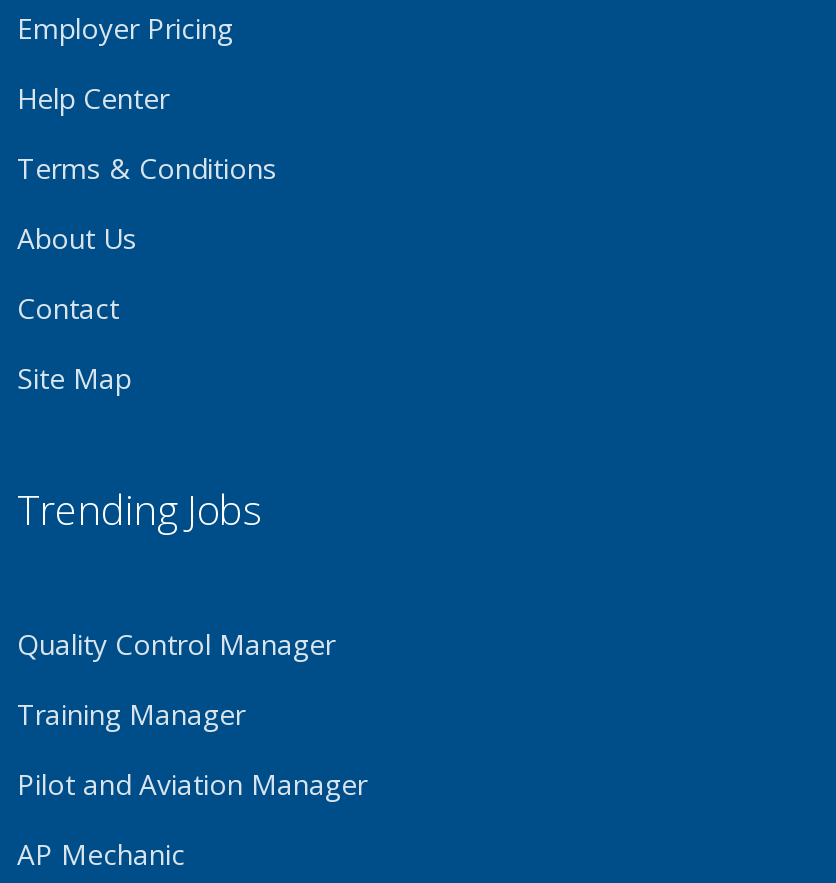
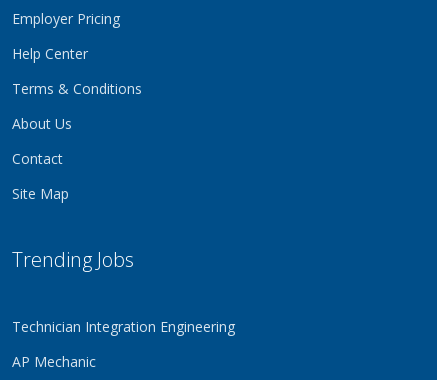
- Quality Control Manager
- Training Manager
- Pilot and Aviation Manager
+ Technician Integration Engineering
